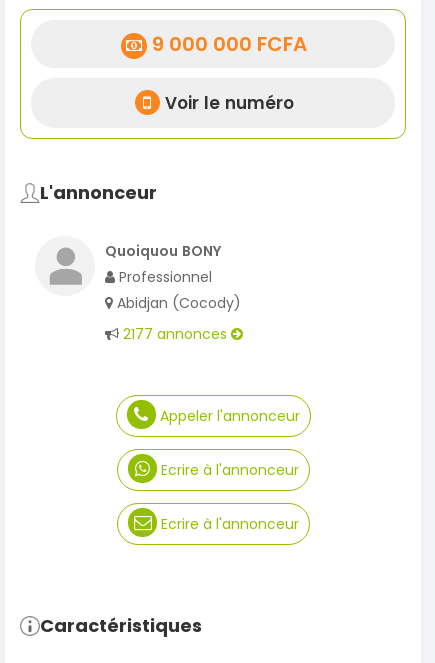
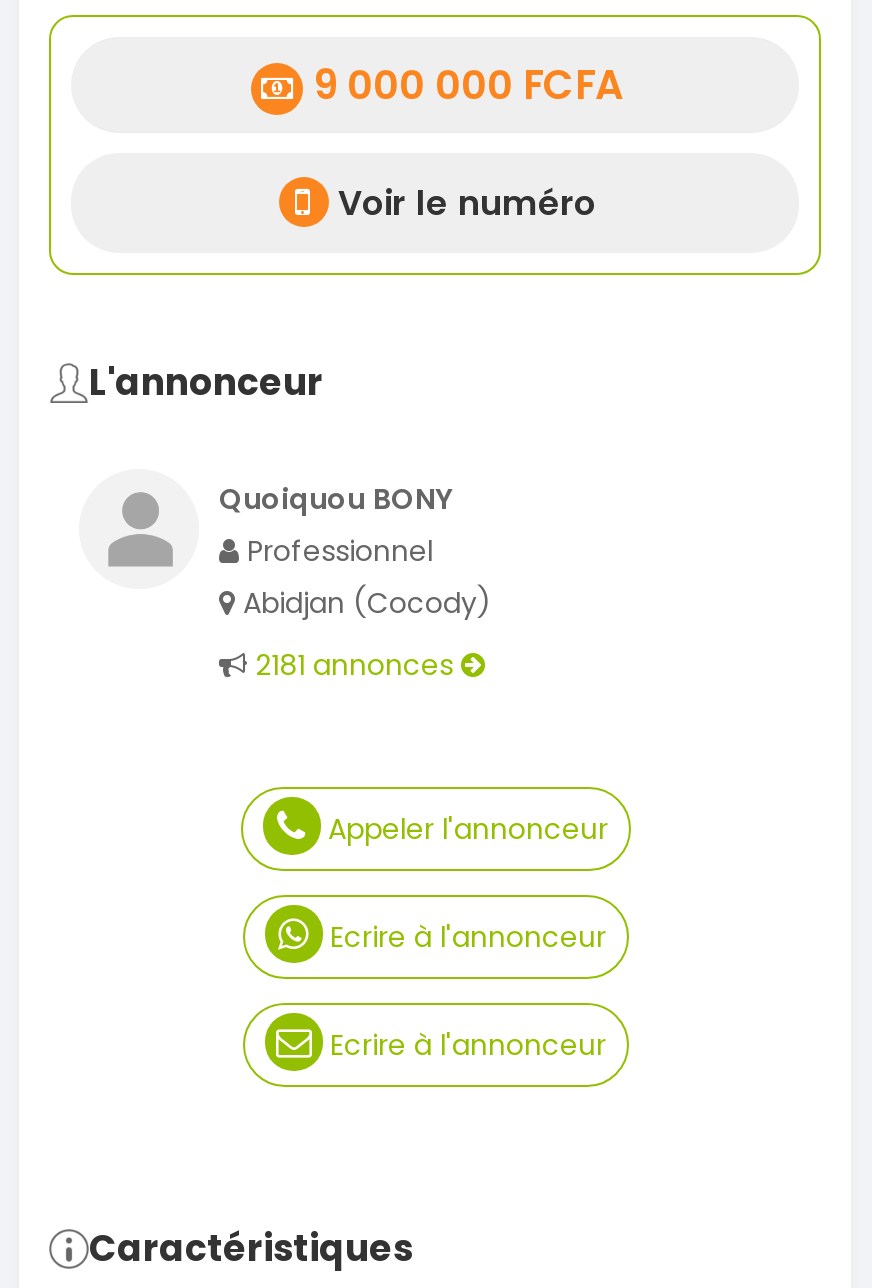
- 2177 annonces
+ 2181 annonces
